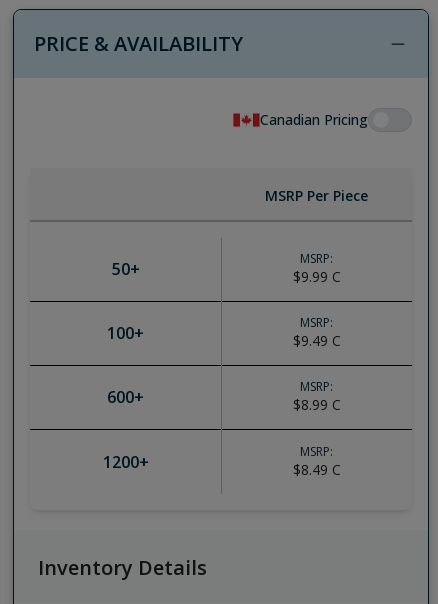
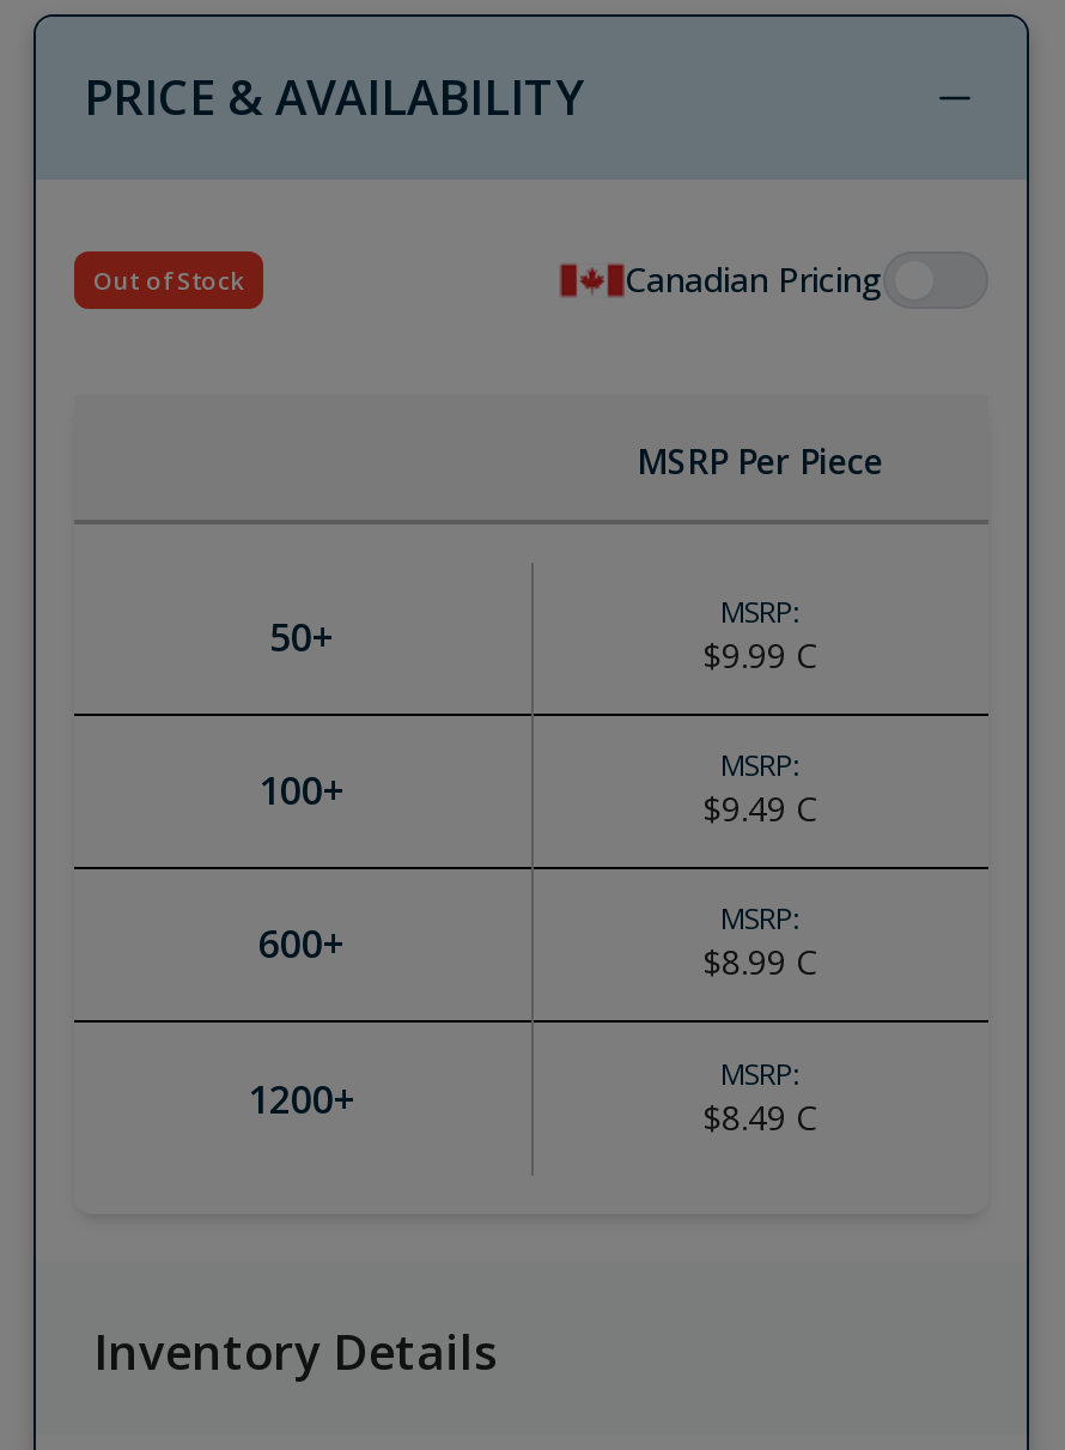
+ Out of Stock
